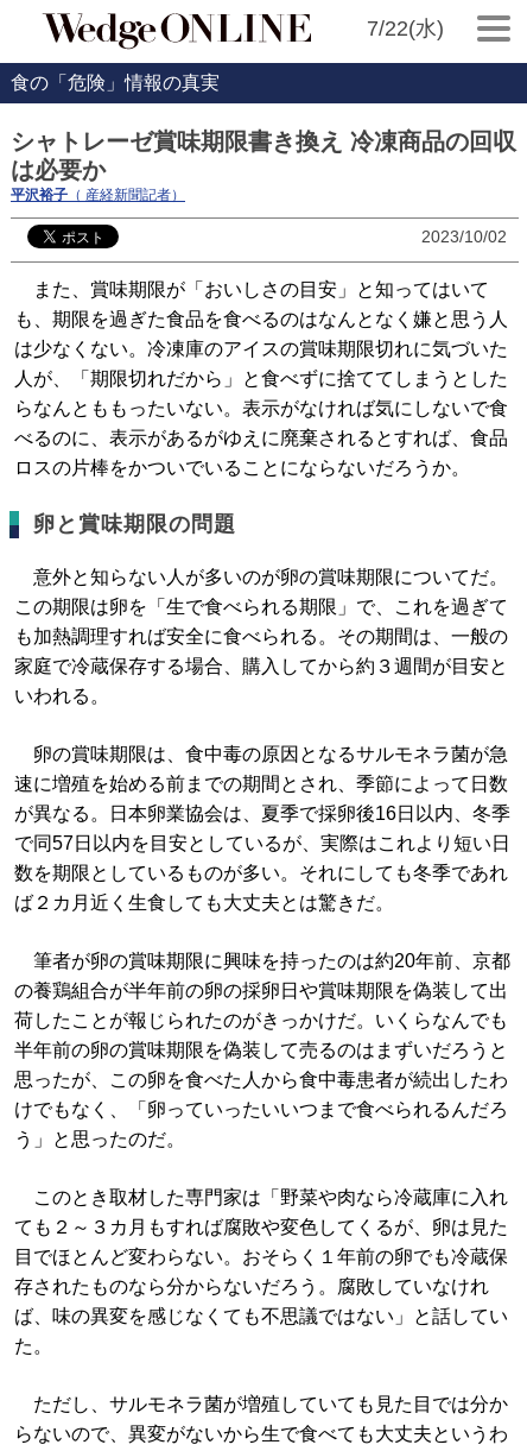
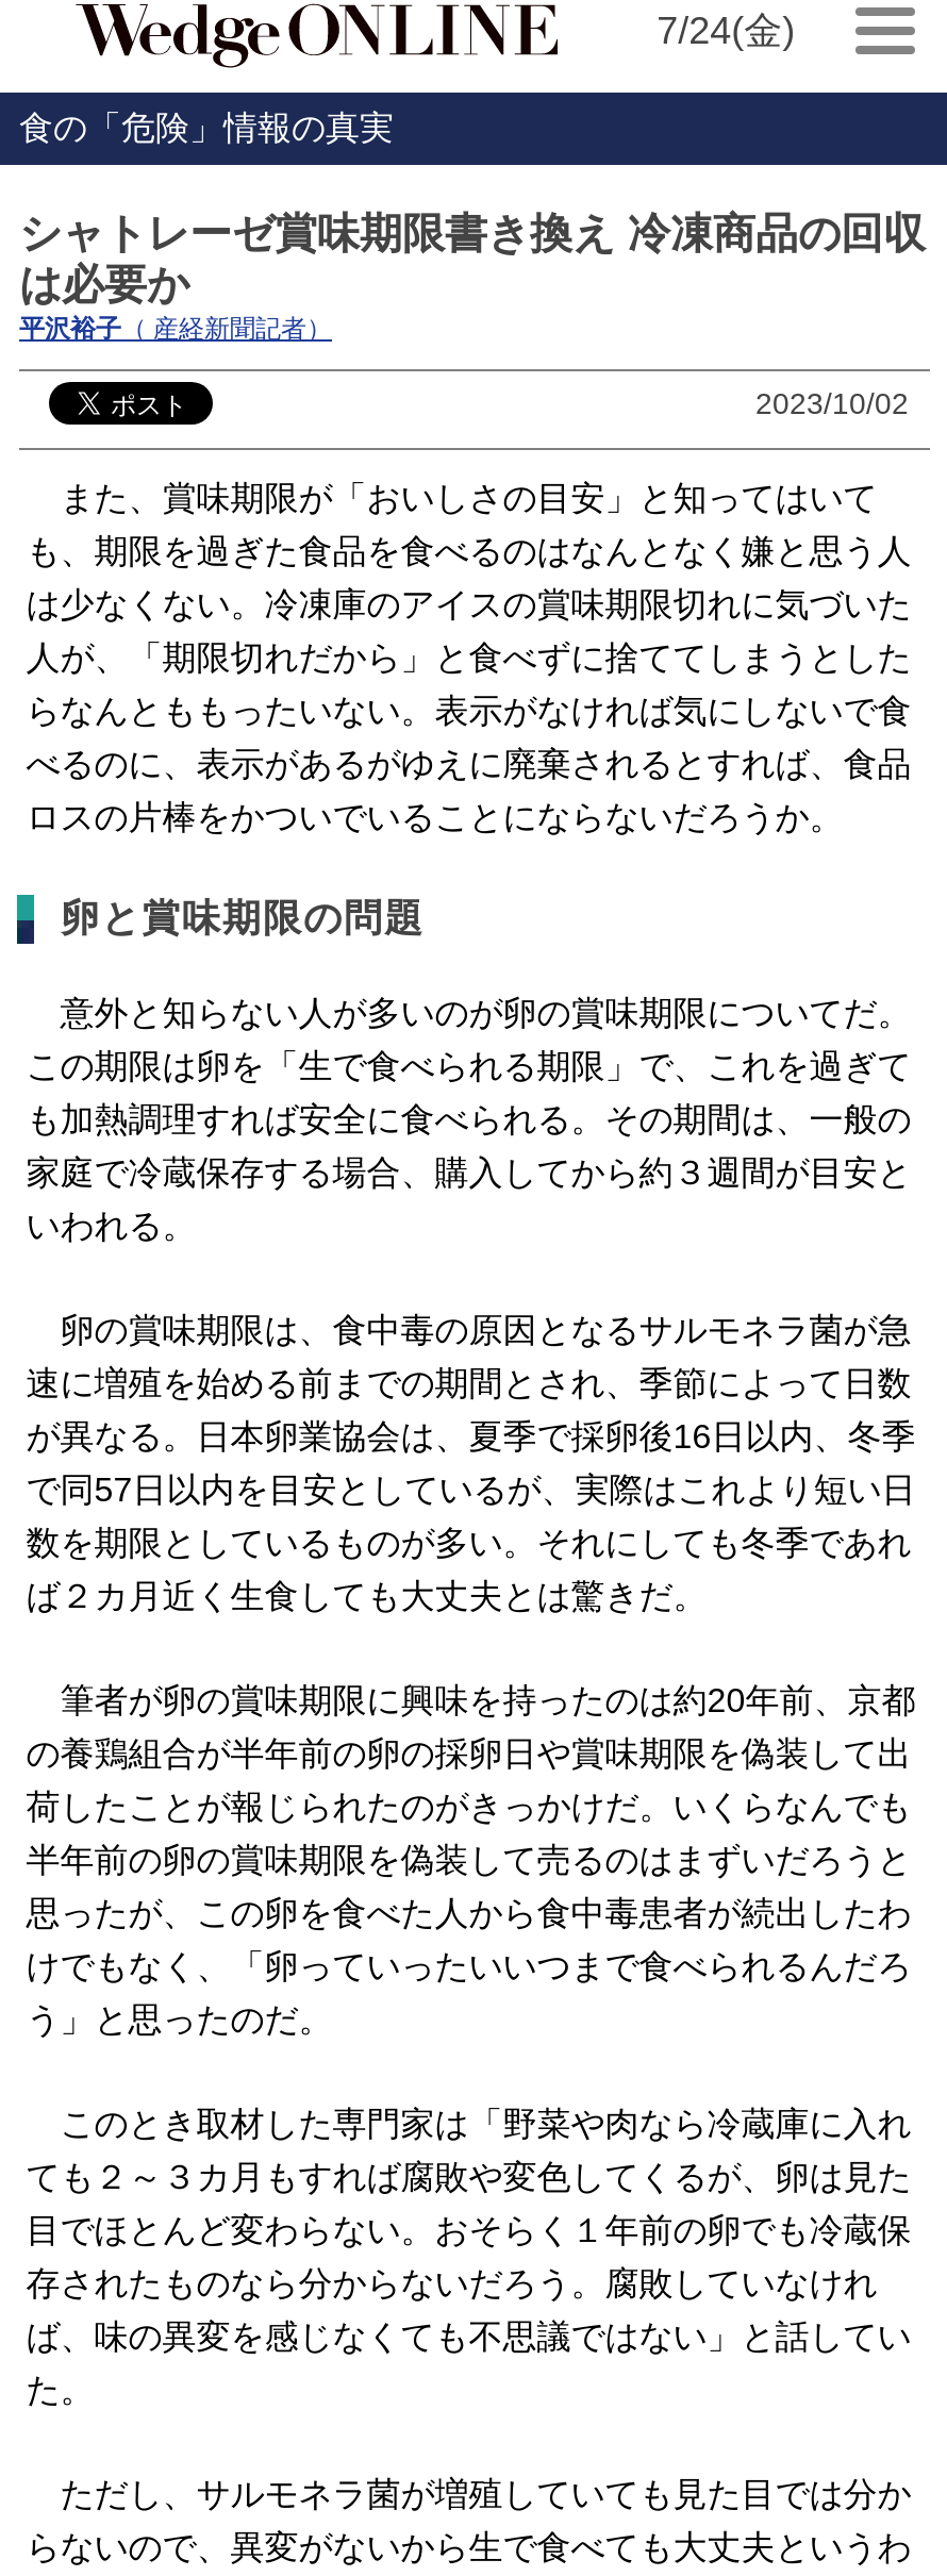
- 7/22(水)
+ 7/24(金)
